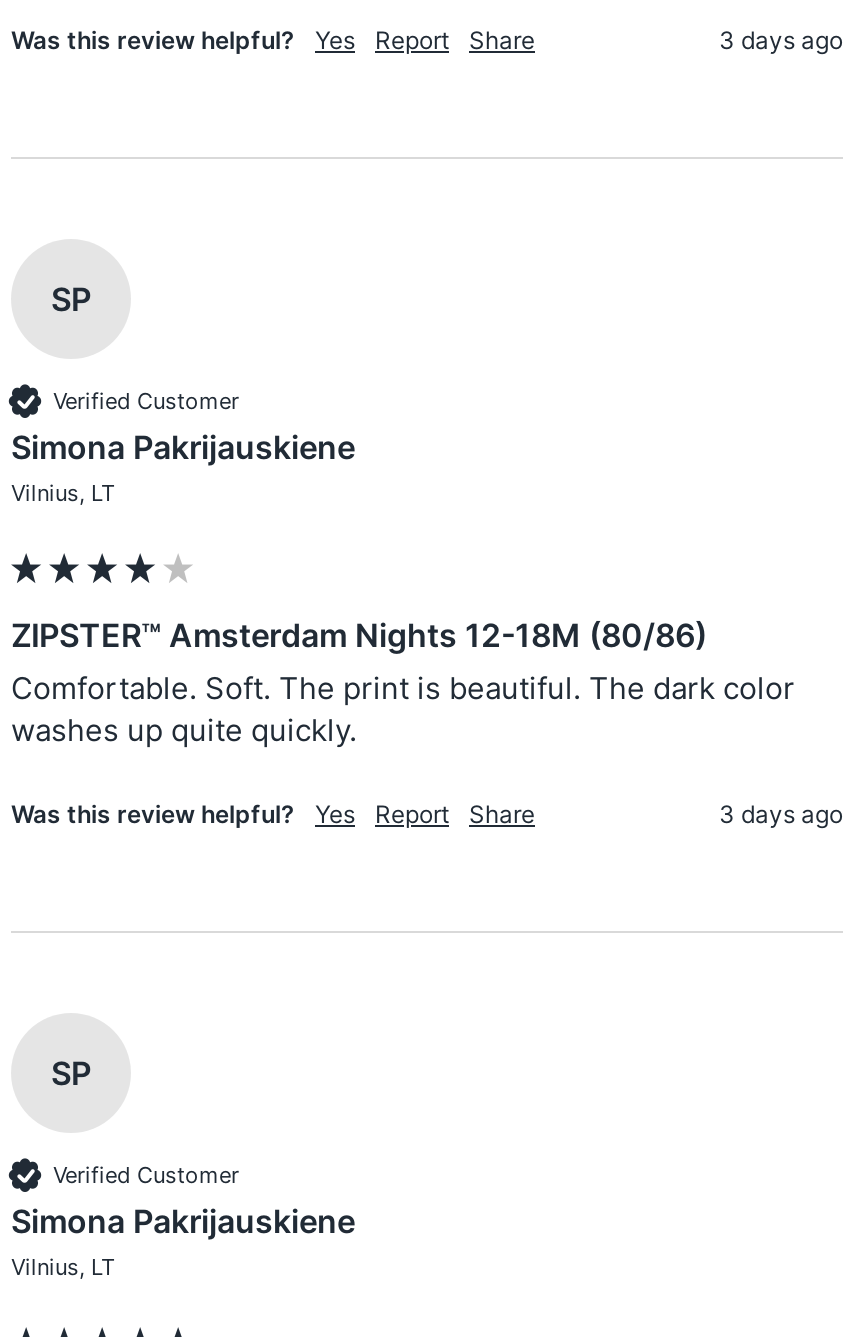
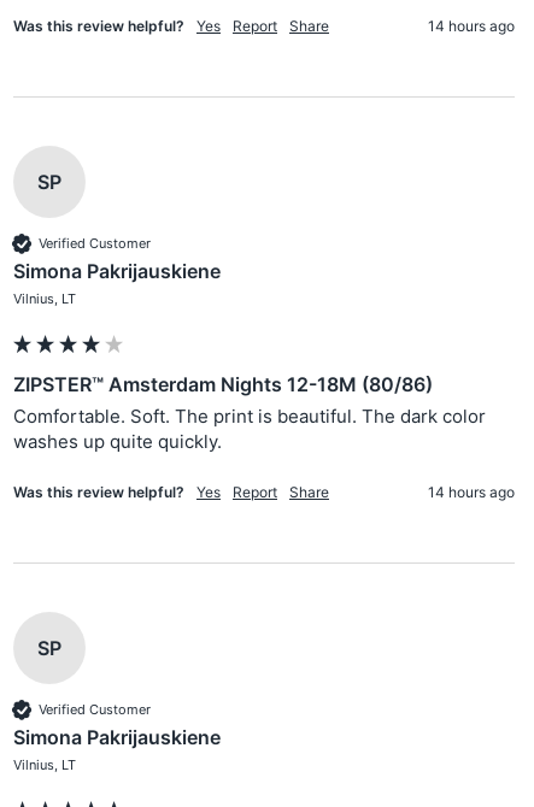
- 3 days ago
+ 14 hours ago

- 3 days ago
+ 14 hours ago
